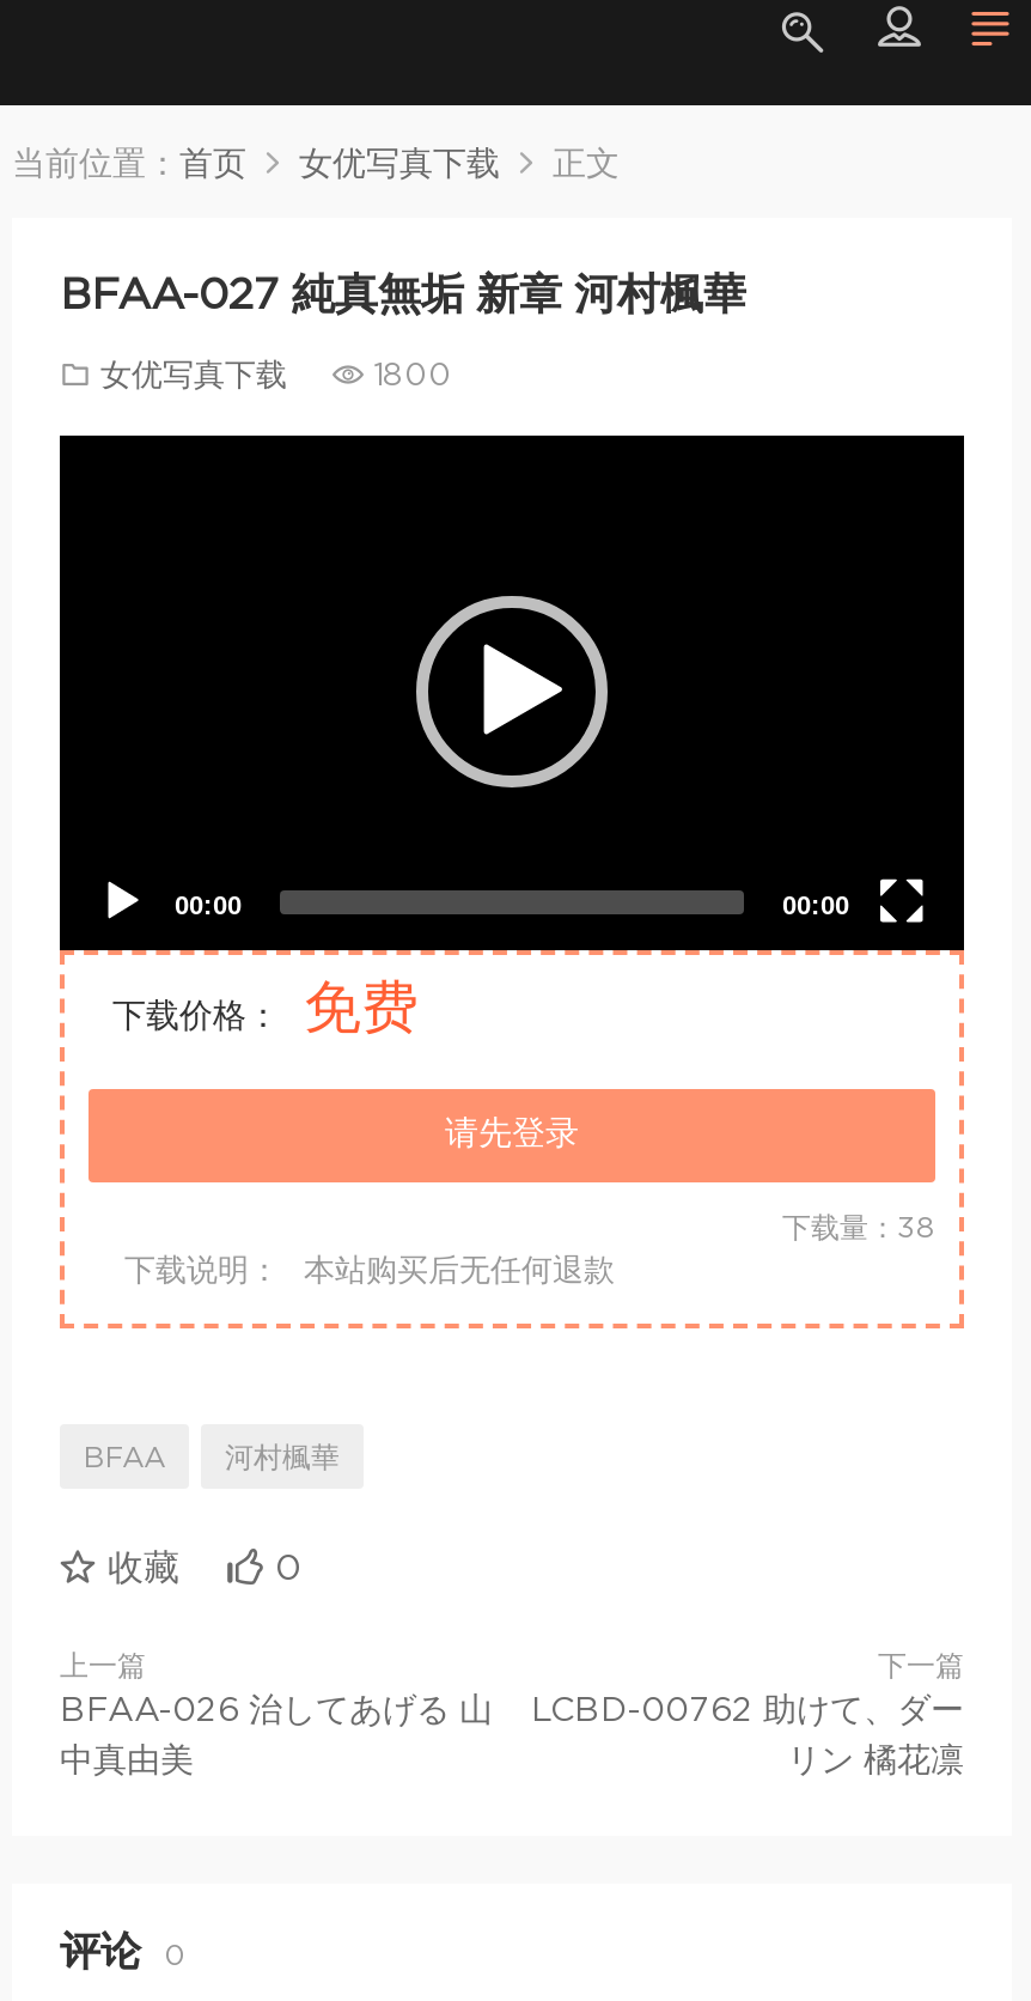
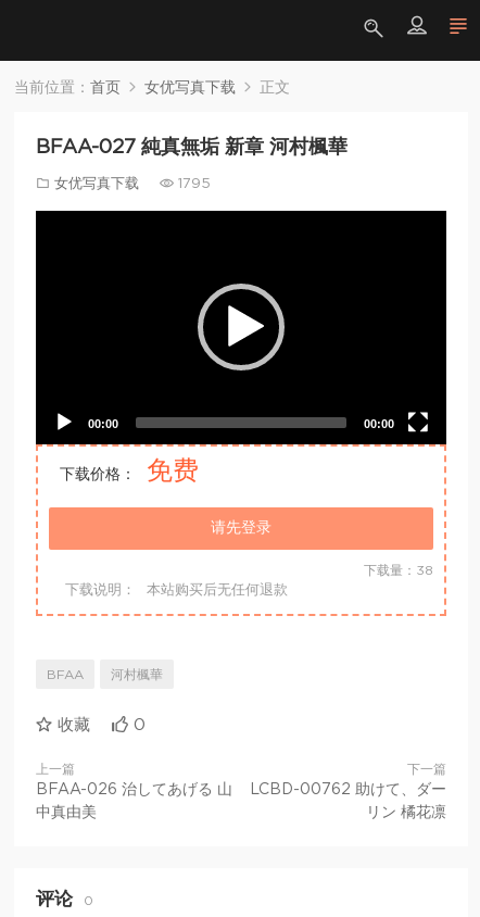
- 1800
+ 1795
